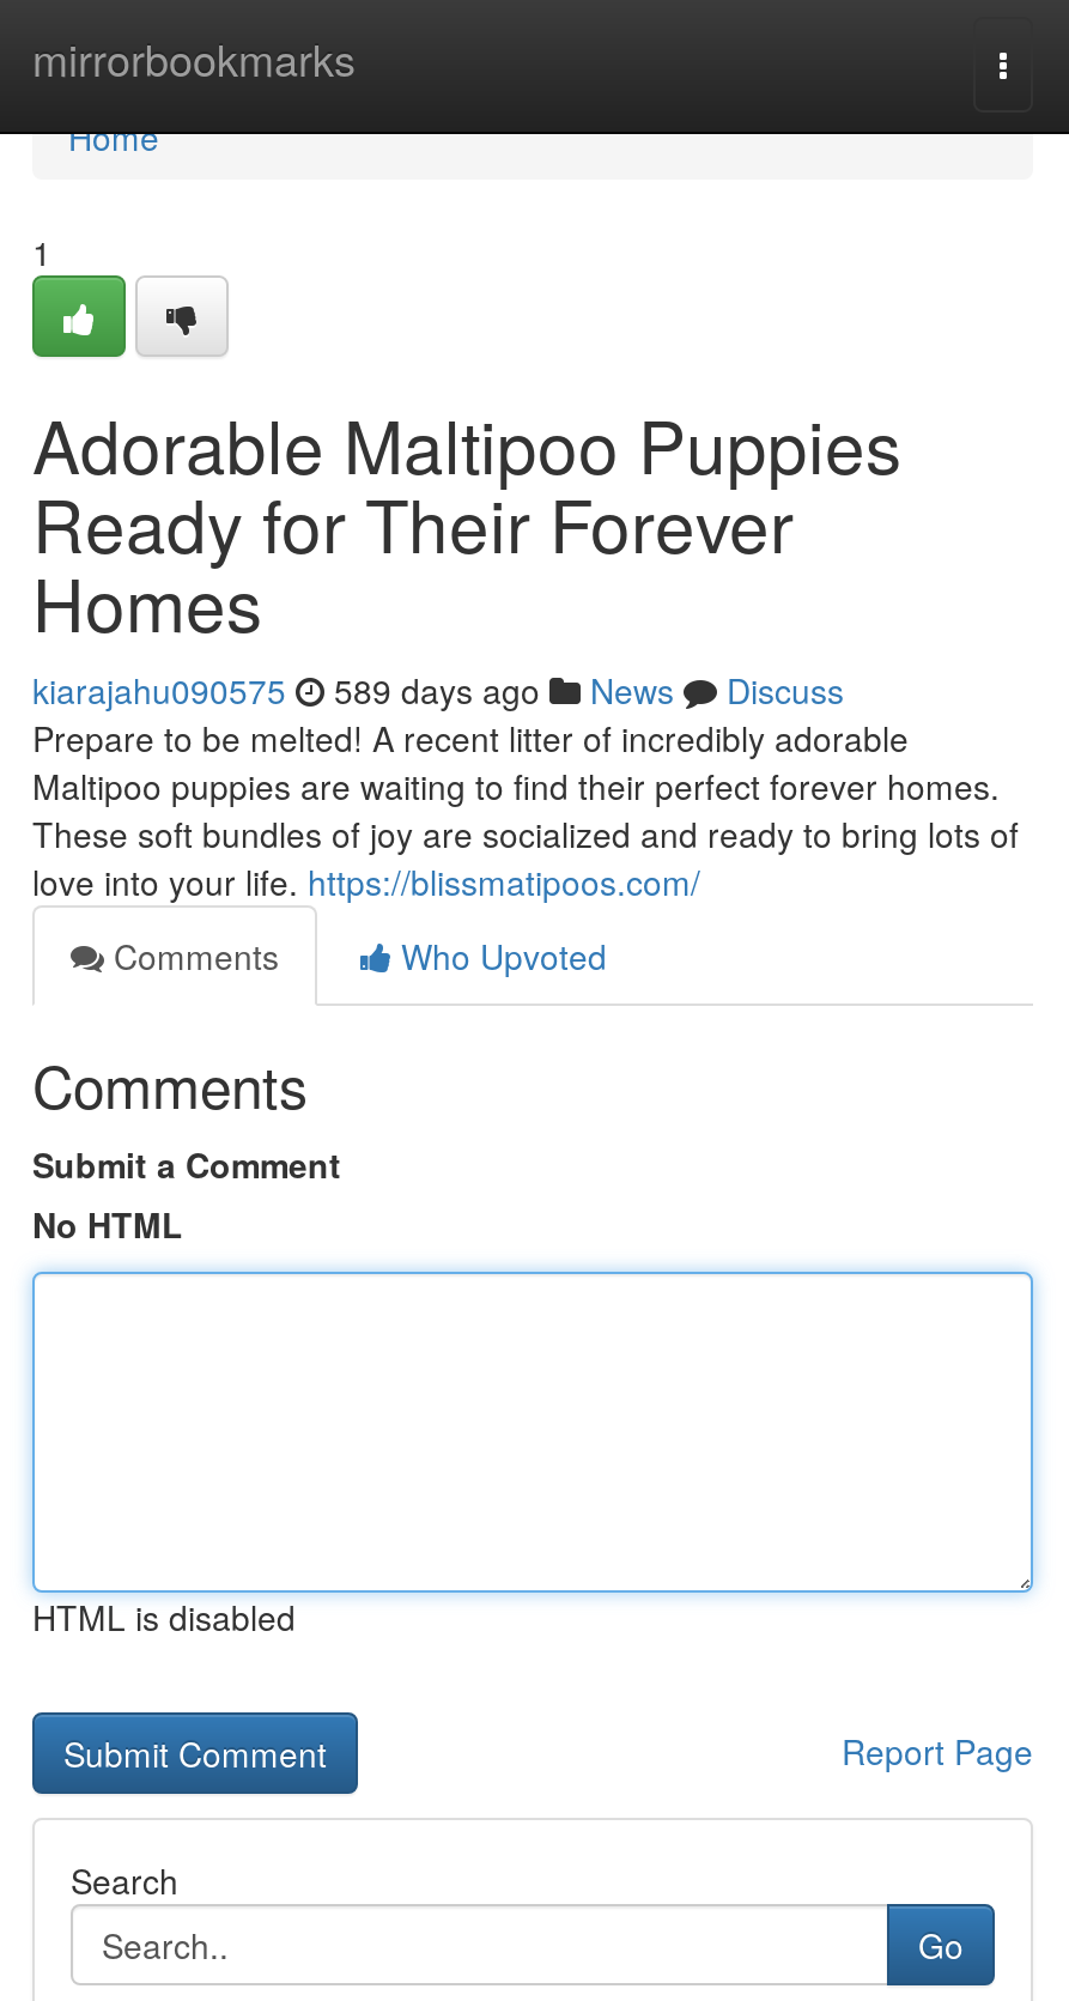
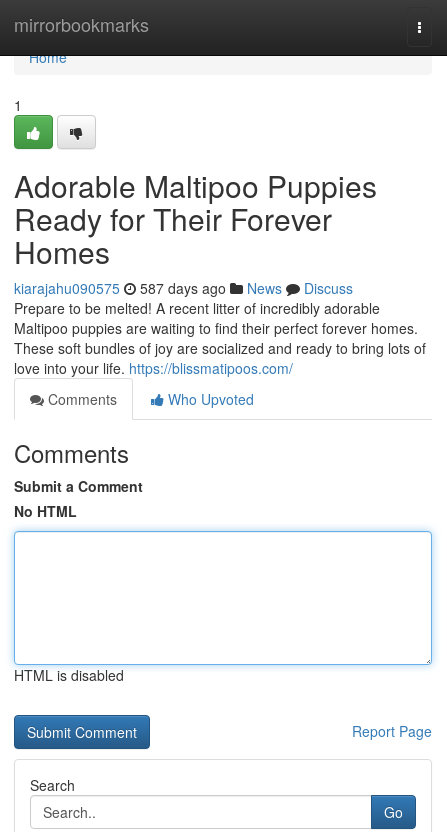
- kiarajahu090575 589 days ago News Discuss
+ kiarajahu090575 587 days ago News Discuss
